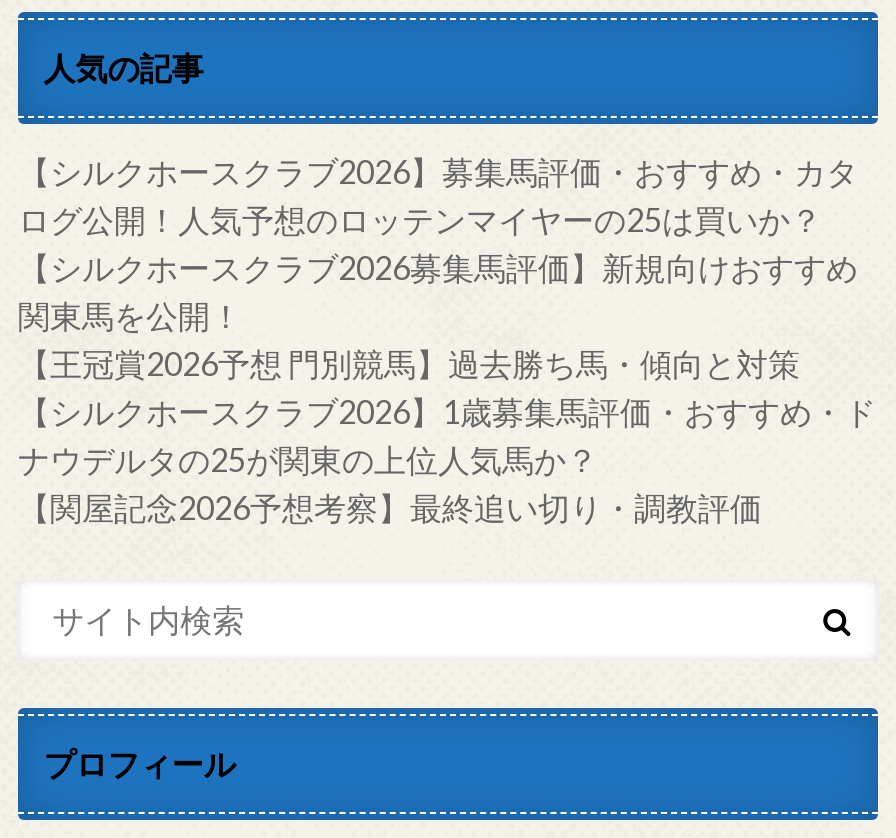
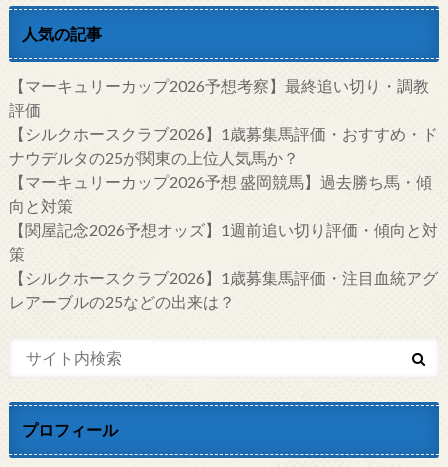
- 【シルクホースクラブ2026】募集馬評価・おすすめ・カタ
- ログ公開！人気予想のロッテンマイヤーの25は買いか？
- 【シルクホースクラブ2026募集馬評価】新規向けおすすめ
- 関東馬を公開！
- 【王冠賞2026予想 門別競馬】過去勝ち馬・傾向と対策
+ 【マーキュリーカップ2026予想考察】最終追い切り・調教
+ 評価

moved up: 【シルクホースクラブ2026】1歳募集馬評価・おすすめ・ド | ナウデルタの25が関東の上位人気馬か？

- 【関屋記念2026予想考察】最終追い切り・調教評価
+ 【マーキュリーカップ2026予想 盛岡競馬】過去勝ち馬・傾
+ 向と対策
+ 【関屋記念2026予想オッズ】1週前追い切り評価・傾向と対
+ 策
+ 【シルクホースクラブ2026】1歳募集馬評価・注目血統アグ
+ レアーブルの25などの出来は？
